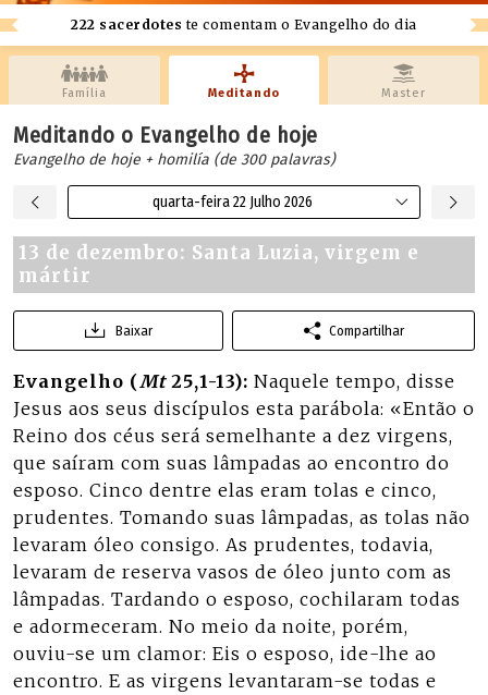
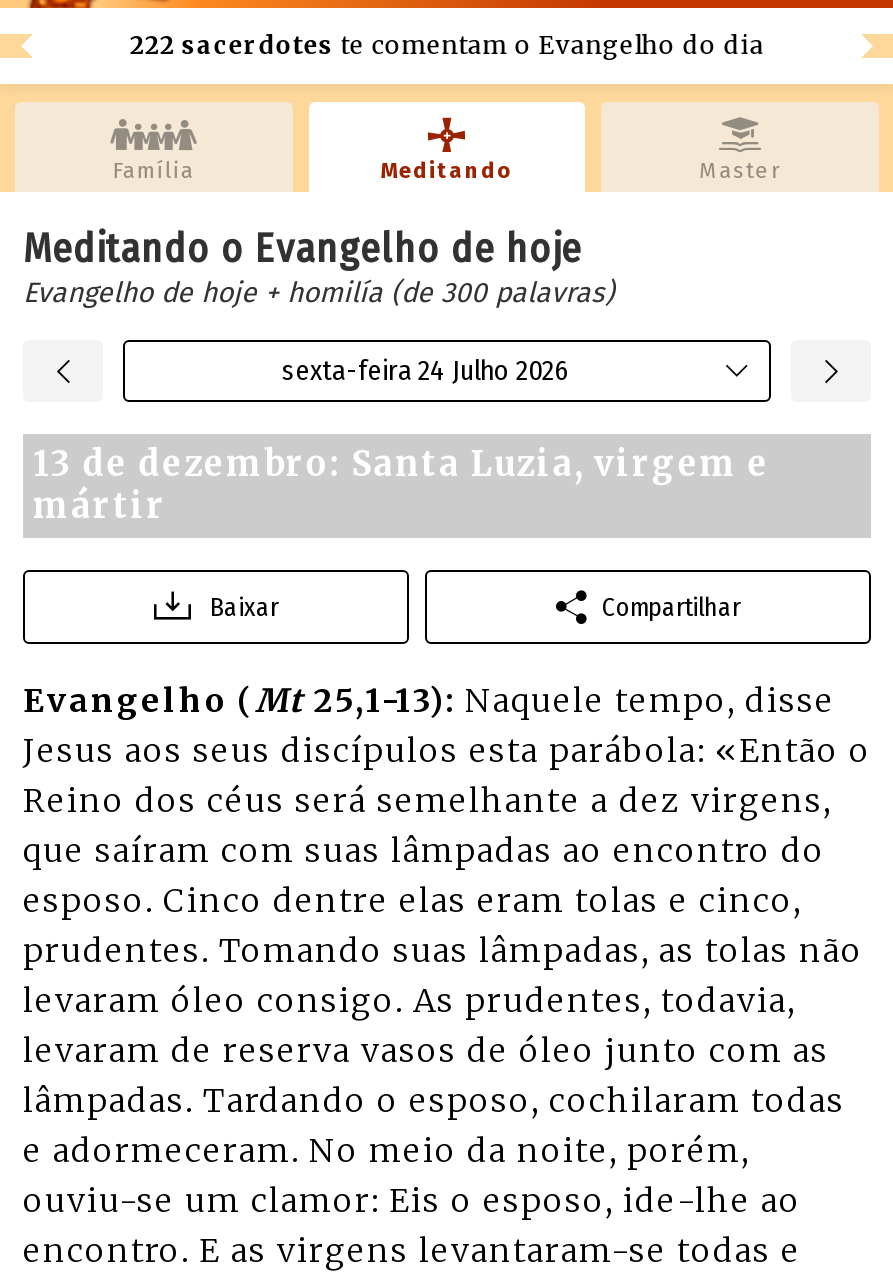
- quarta-feira 22 Julho 2026
+ sexta-feira 24 Julho 2026
